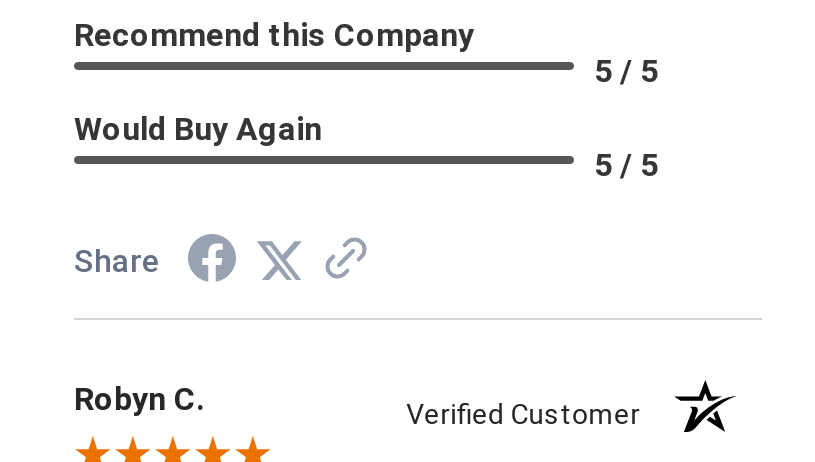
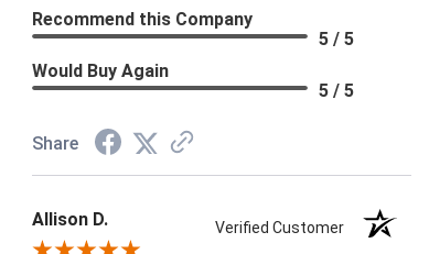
- Robyn C.
+ Allison D.
